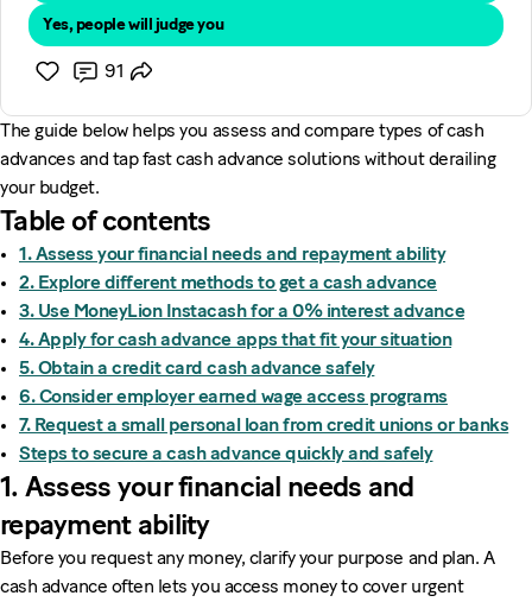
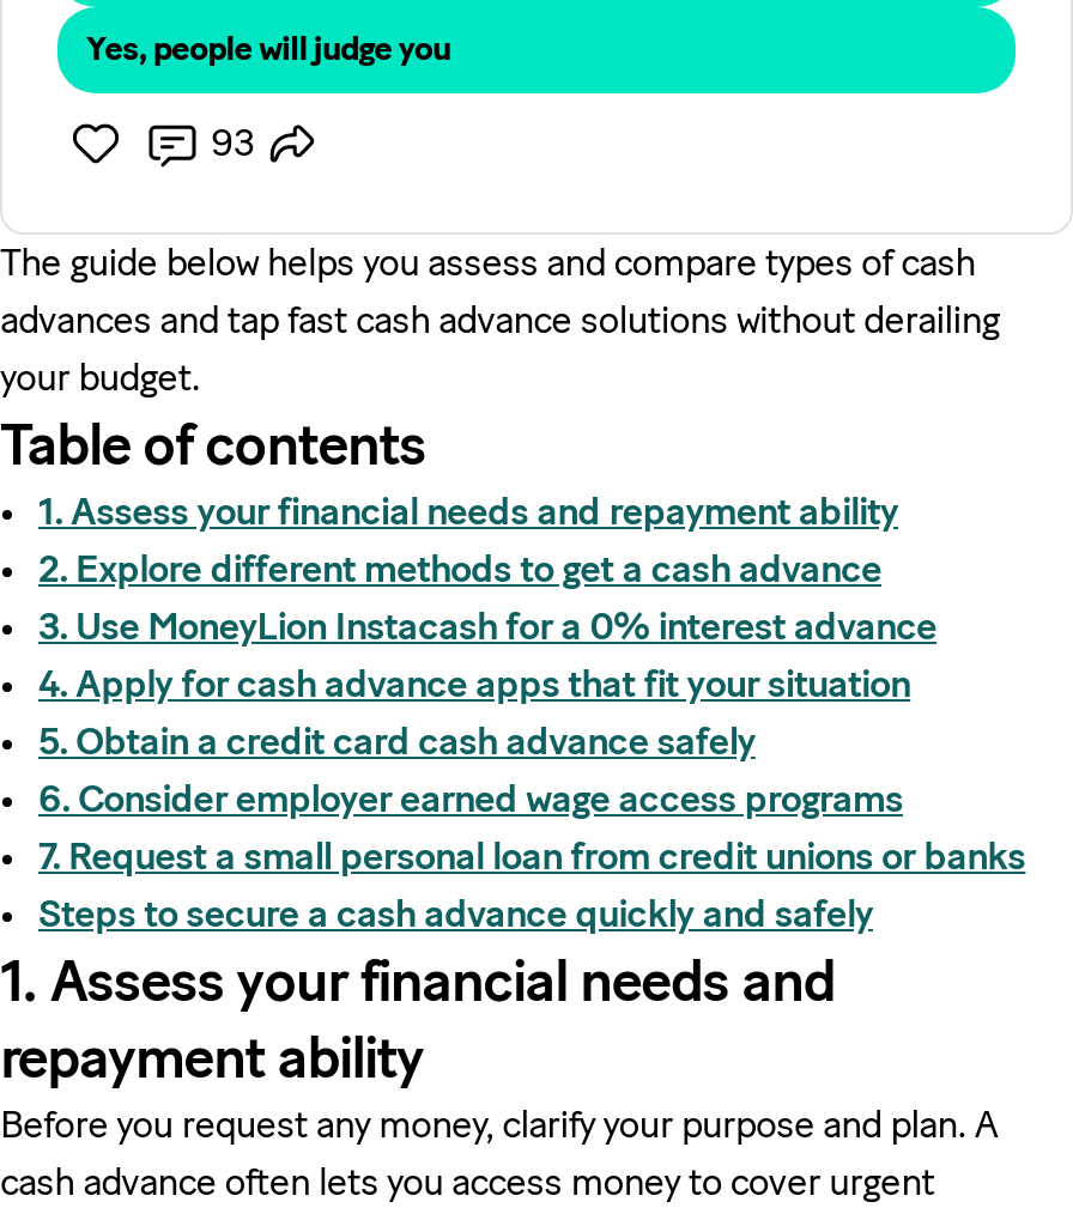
- 91
+ 93
